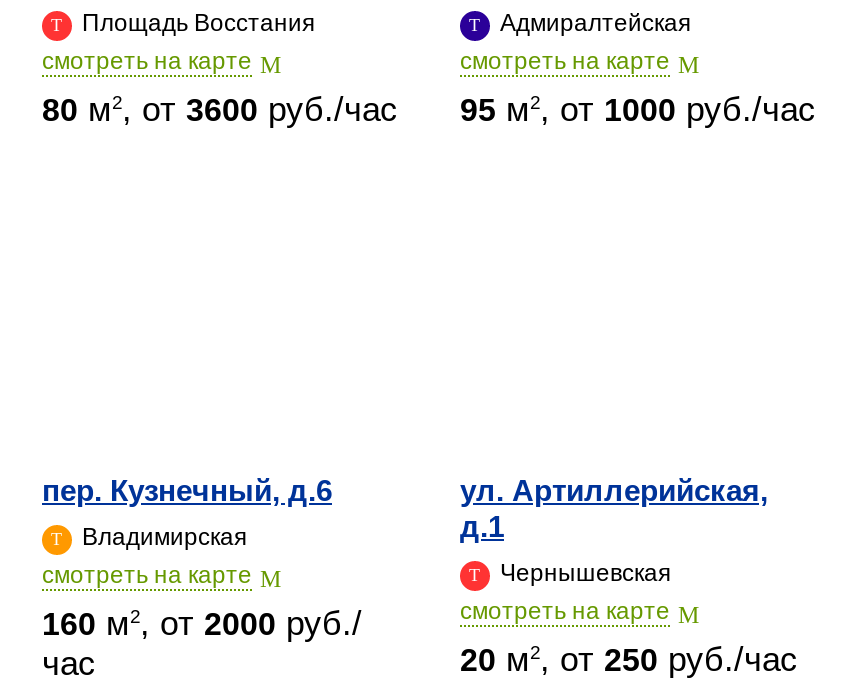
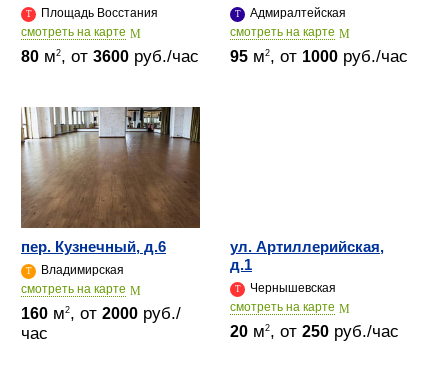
+ [image]
